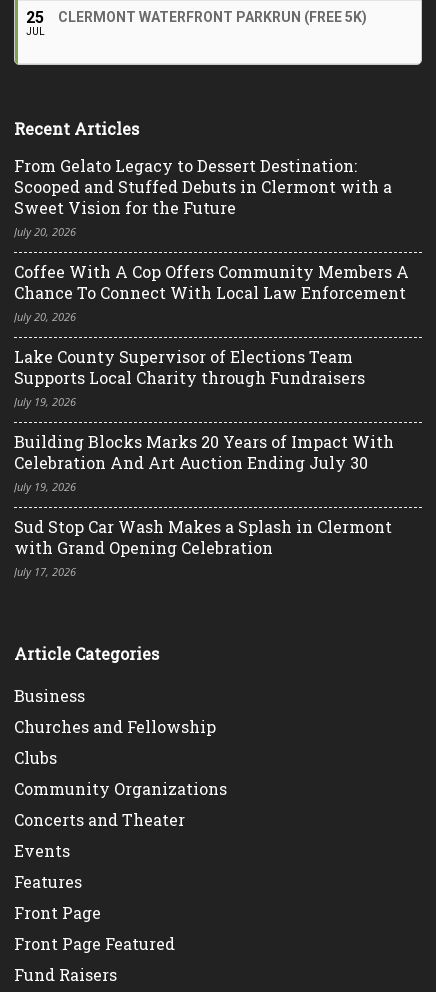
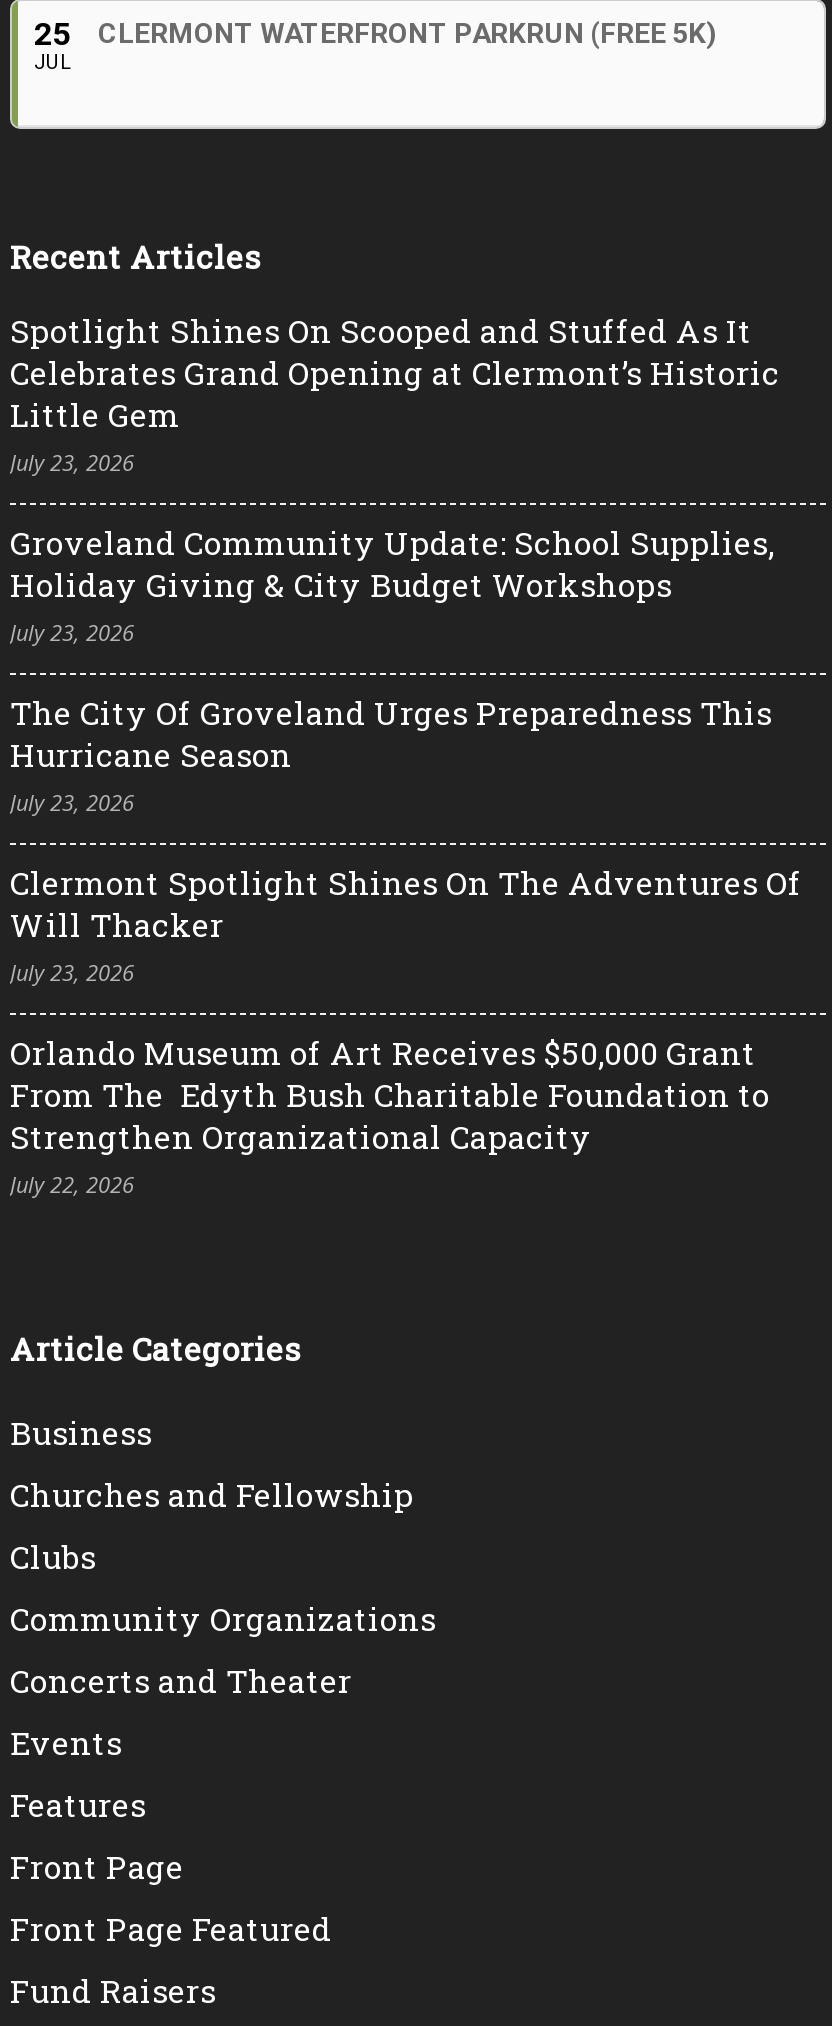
- From Gelato Legacy to Dessert Destination:
- Scooped and Stuffed Debuts in Clermont with a
- Sweet Vision for the Future
- July 20, 2026
+ Spotlight Shines On Scooped and Stuffed As It
+ Celebrates Grand Opening at Clermont’s Historic
+ Little Gem
+ July 23, 2026

- Coffee With A Cop Offers Community Members A
- Chance To Connect With Local Law Enforcement
- July 20, 2026
+ Groveland Community Update: School Supplies,
+ Holiday Giving & City Budget Workshops
+ July 23, 2026

- Lake County Supervisor of Elections Team
- Supports Local Charity through Fundraisers
- July 19, 2026
+ The City Of Groveland Urges Preparedness This
+ Hurricane Season
+ July 23, 2026

- Building Blocks Marks 20 Years of Impact With
- Celebration And Art Auction Ending July 30
- July 19, 2026
+ Clermont Spotlight Shines On The Adventures Of
+ Will Thacker
+ July 23, 2026

- Sud Stop Car Wash Makes a Splash in Clermont
- with Grand Opening Celebration
- July 17, 2026
+ Orlando Museum of Art Receives $50,000 Grant
+ From The Edyth Bush Charitable Foundation to
+ Strengthen Organizational Capacity
+ July 22, 2026
